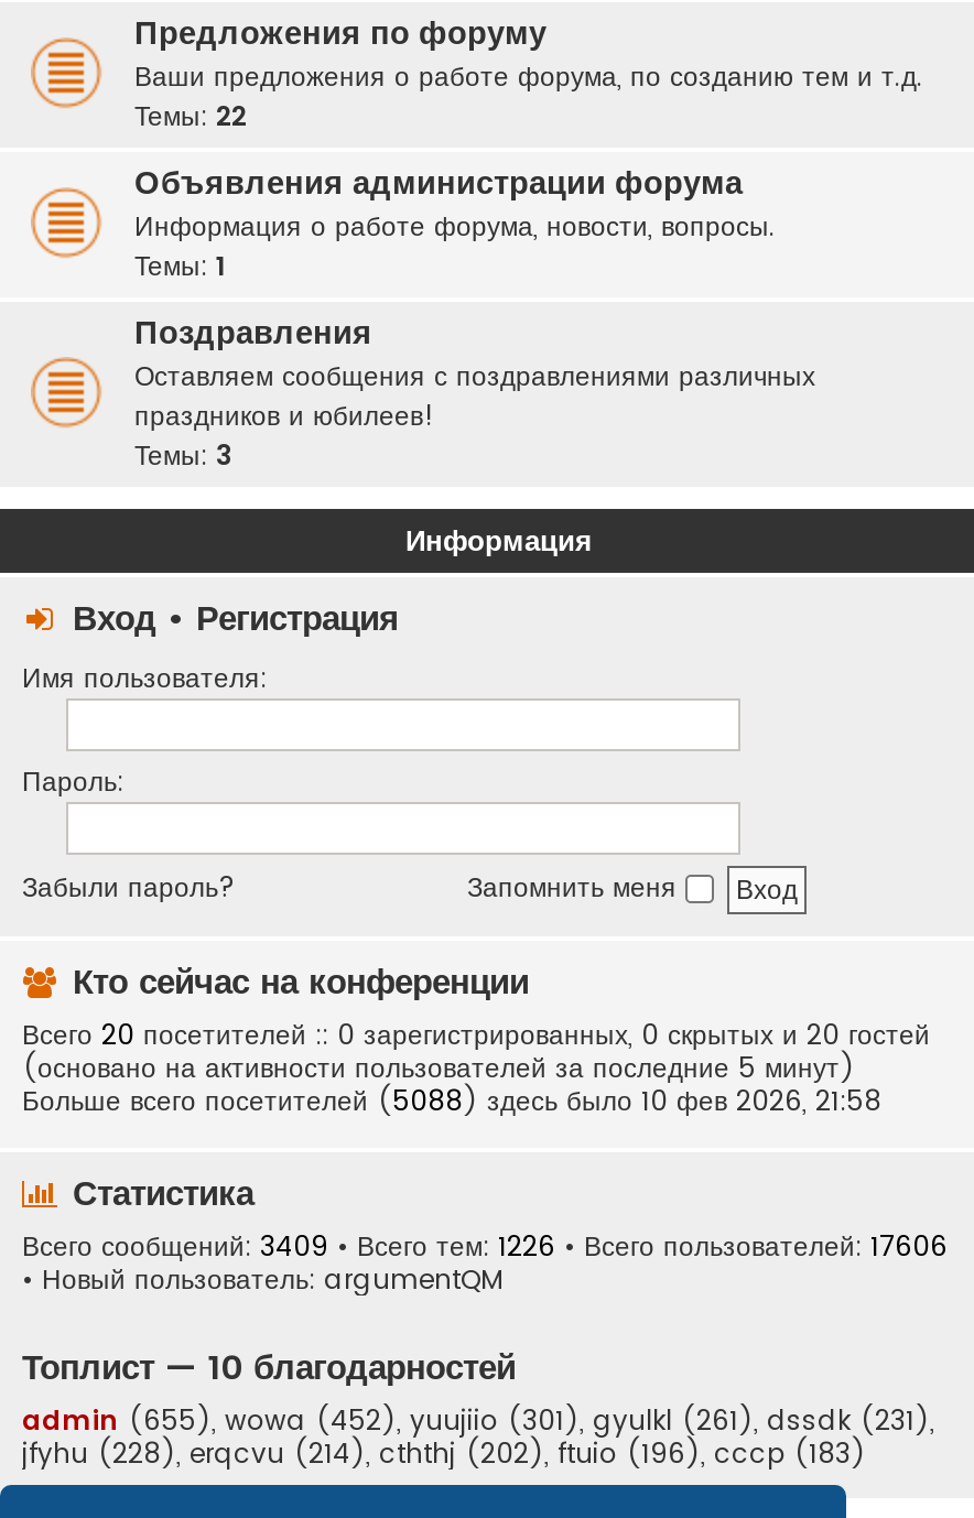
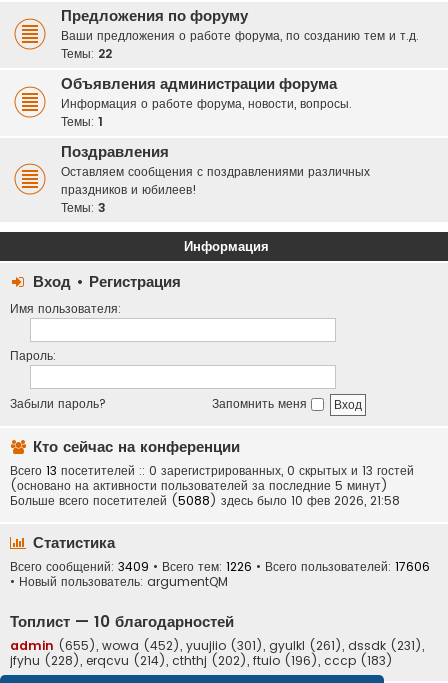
- Всего 20 посетителей :: 0 зарегистрированных, 0 скрытых и 20 гостей
+ Всего 13 посетителей :: 0 зарегистрированных, 0 скрытых и 13 гостей
